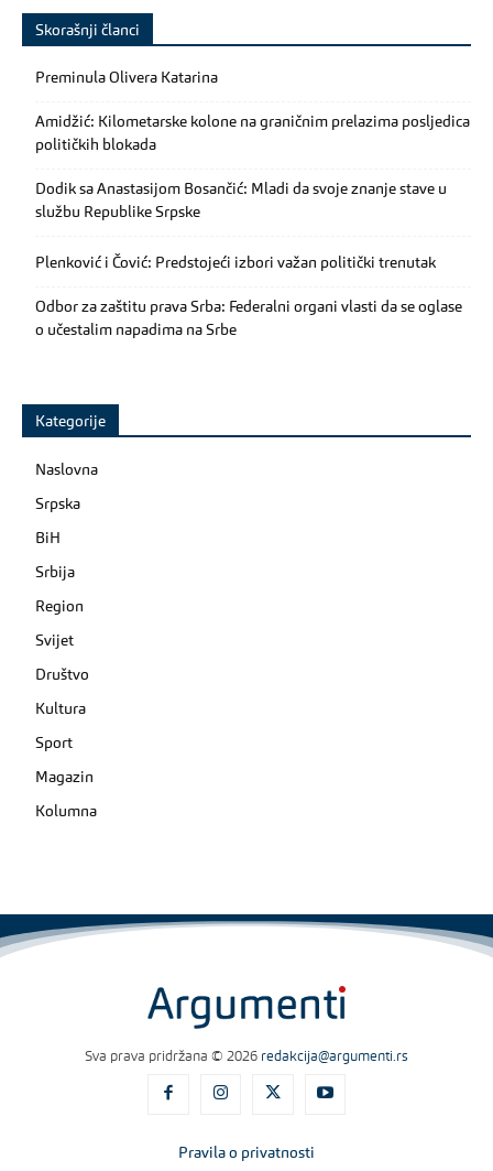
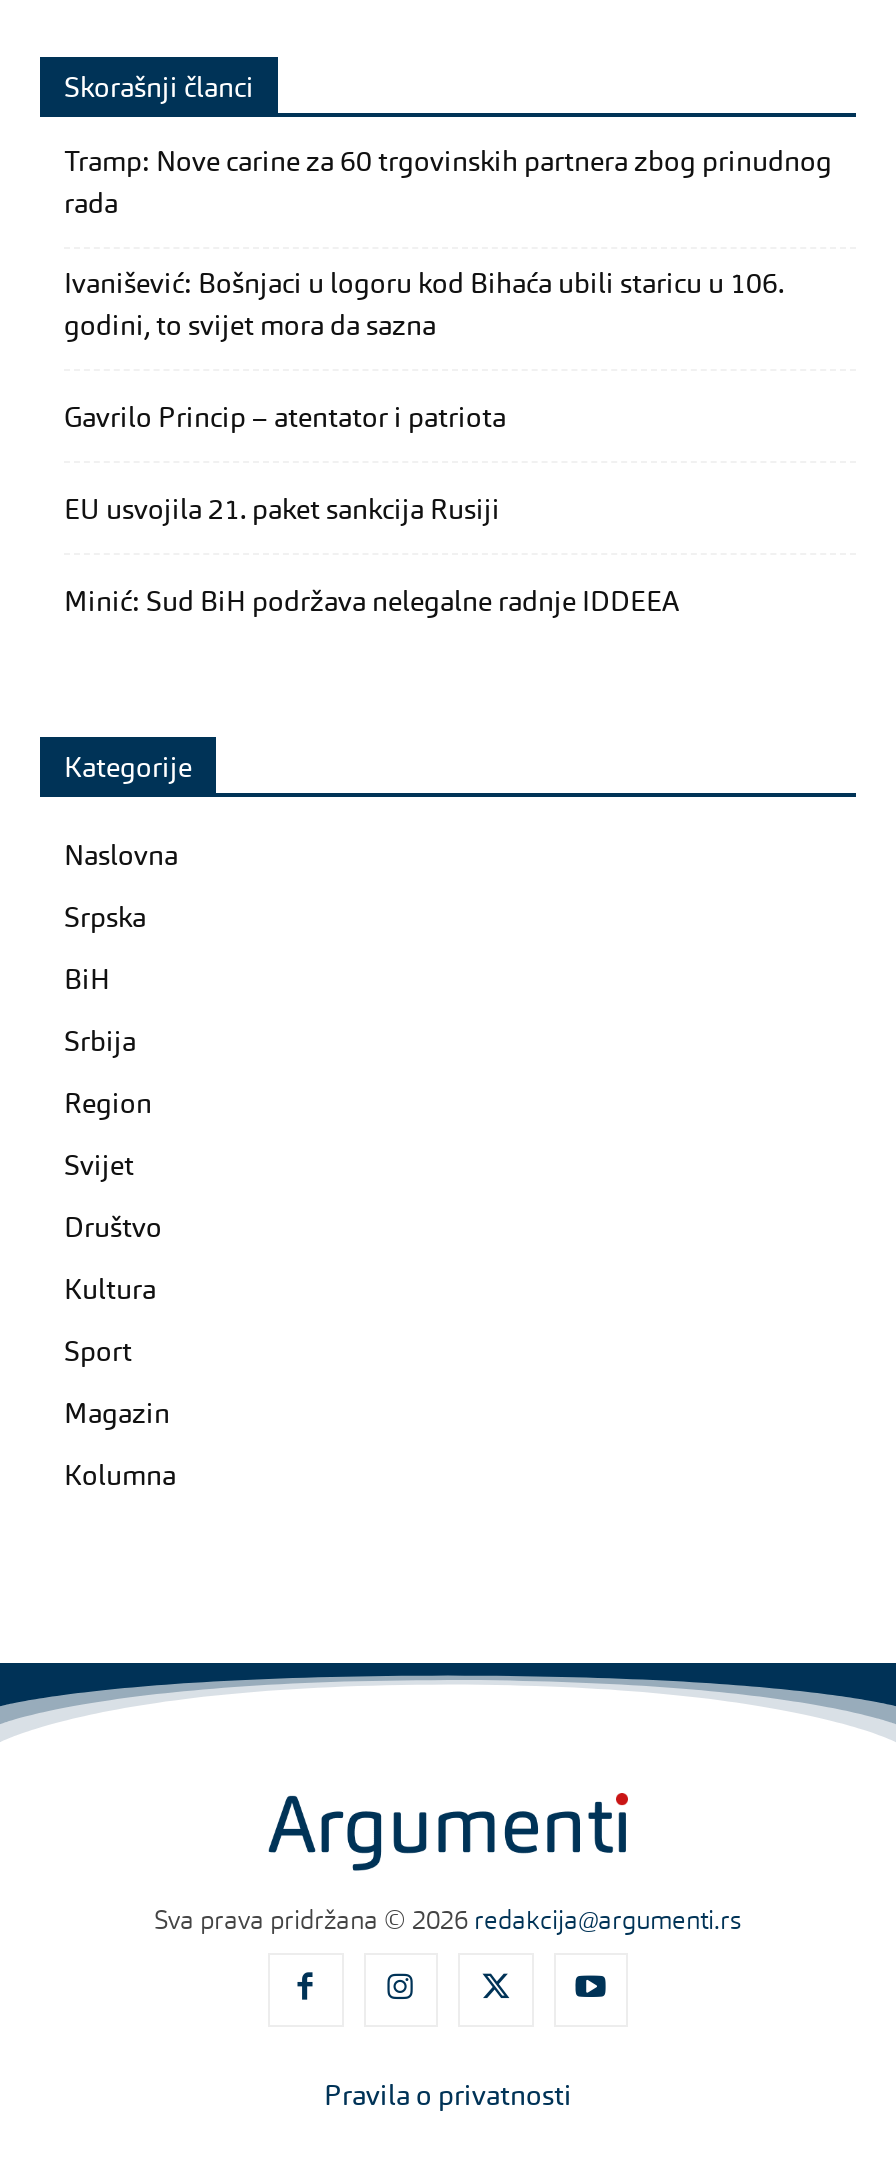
- Preminula Olivera Katarina
- Amidžić: Kilometarske kolone na graničnim prelazima posljedica
- političkih blokada
- Dodik sa Anastasijom Bosančić: Mladi da svoje znanje stave u
- službu Republike Srpske
- Plenković i Čović: Predstojeći izbori važan politički trenutak
- Odbor za zaštitu prava Srba: Federalni organi vlasti da se oglase
- o učestalim napadima na Srbe
+ Tramp: Nove carine za 60 trgovinskih partnera zbog prinudnog
+ rada
+ Ivanišević: Bošnjaci u logoru kod Bihaća ubili staricu u 106.
+ godini, to svijet mora da sazna
+ Gavrilo Princip – atentator i patriota
+ EU usvojila 21. paket sankcija Rusiji
+ Minić: Sud BiH podržava nelegalne radnje IDDEEA
